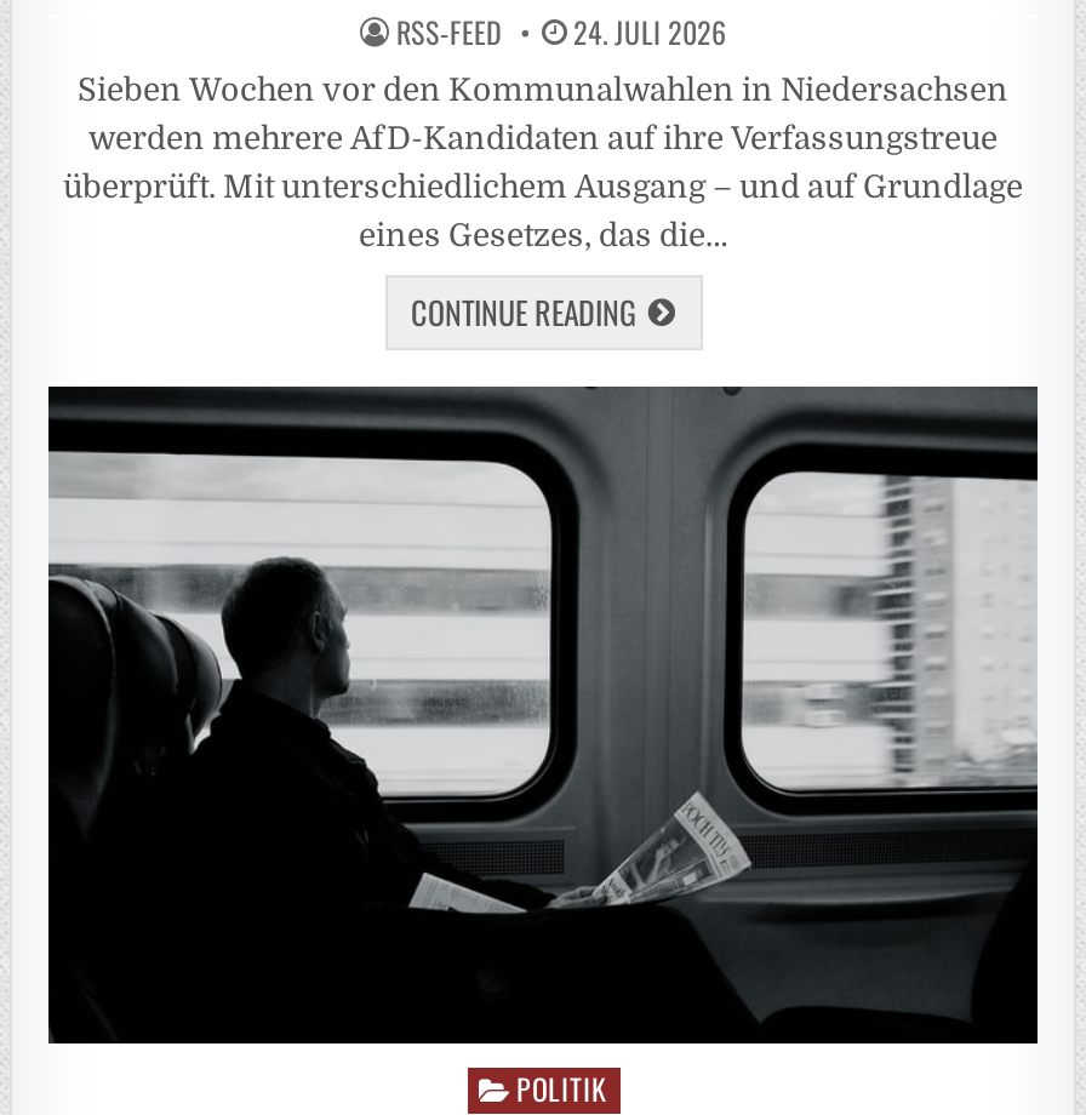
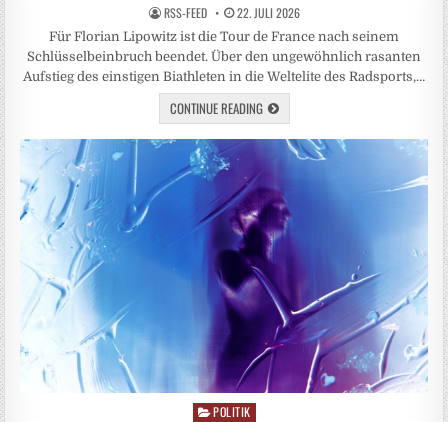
- RSS-FEED 24. JULI 2026
+ RSS-FEED 22. JULI 2026

- Sieben Wochen vor den Kommunalwahlen in Niedersachsen
- werden mehrere AfD-Kandidaten auf ihre Verfassungstreue
- überprüft. Mit unterschiedlichem Ausgang – und auf Grundlage
- eines Gesetzes, das die…
+ Für Florian Lipowitz ist die Tour de France nach seinem
+ Schlüsselbeinbruch beendet. Über den ungewöhnlich rasanten
+ Aufstieg des einstigen Biathleten in die Weltelite des Radsports,…

- [image]
+ [image]
